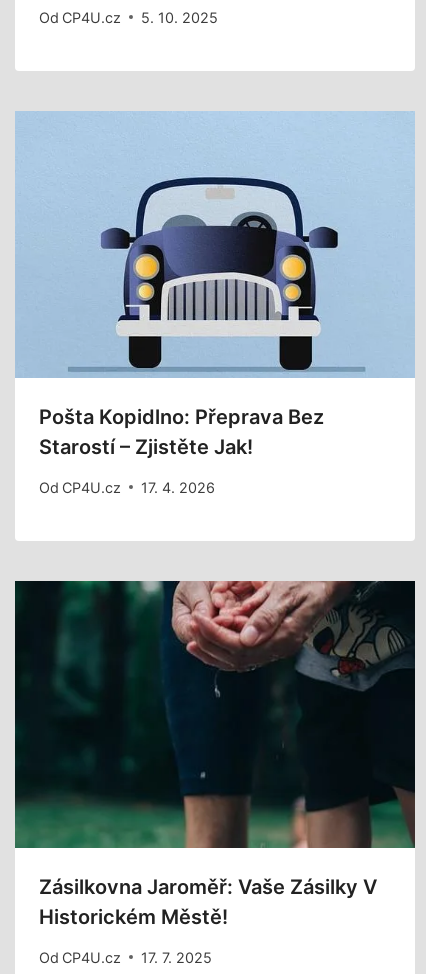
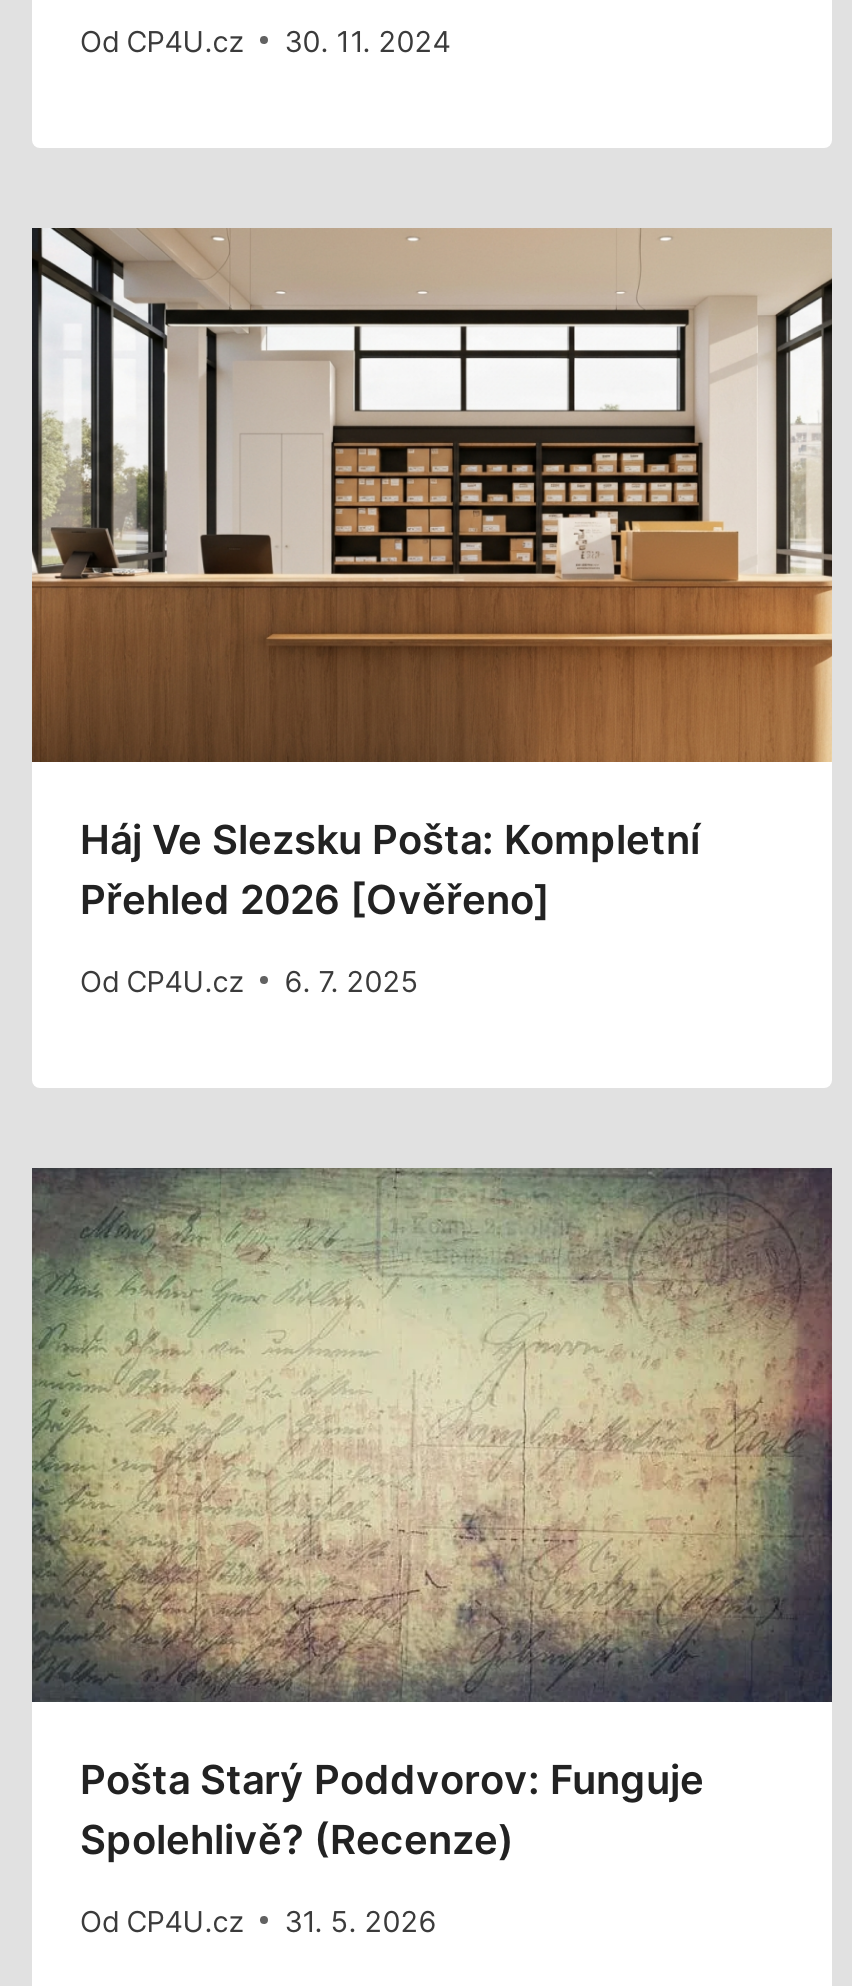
- Od CP4U.cz 5. 10. 2025
+ Od CP4U.cz 30. 11. 2024

- [image]
- Pošta Kopidlno: Přeprava Bez
- Starostí – Zjistěte Jak!
+ [image]
+ Háj Ve Slezsku Pošta: Kompletní
+ Přehled 2026 [Ověřeno]

- Od CP4U.cz 17. 4. 2026
+ Od CP4U.cz 6. 7. 2025

- [image]
- Zásilkovna Jaroměř: Vaše Zásilky V
- Historickém Městě!
+ [image]
+ Pošta Starý Poddvorov: Funguje
+ Spolehlivě? (Recenze)

- Od CP4U.cz 17. 7. 2025
+ Od CP4U.cz 31. 5. 2026
